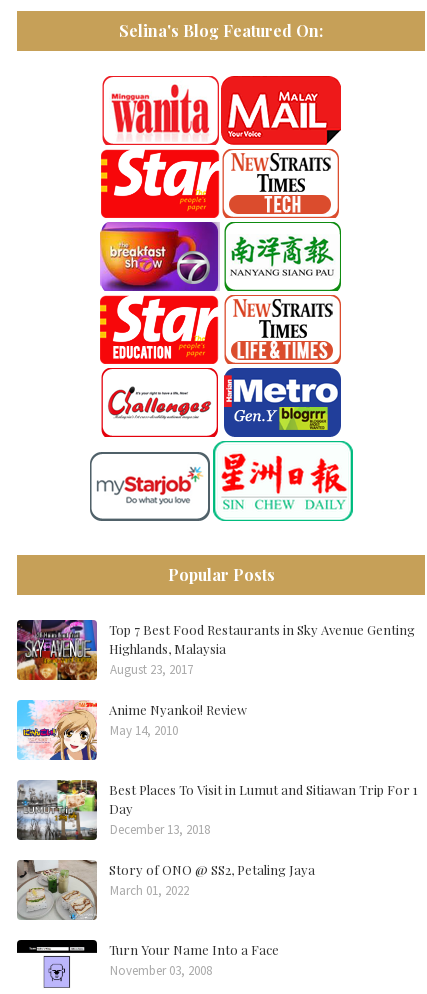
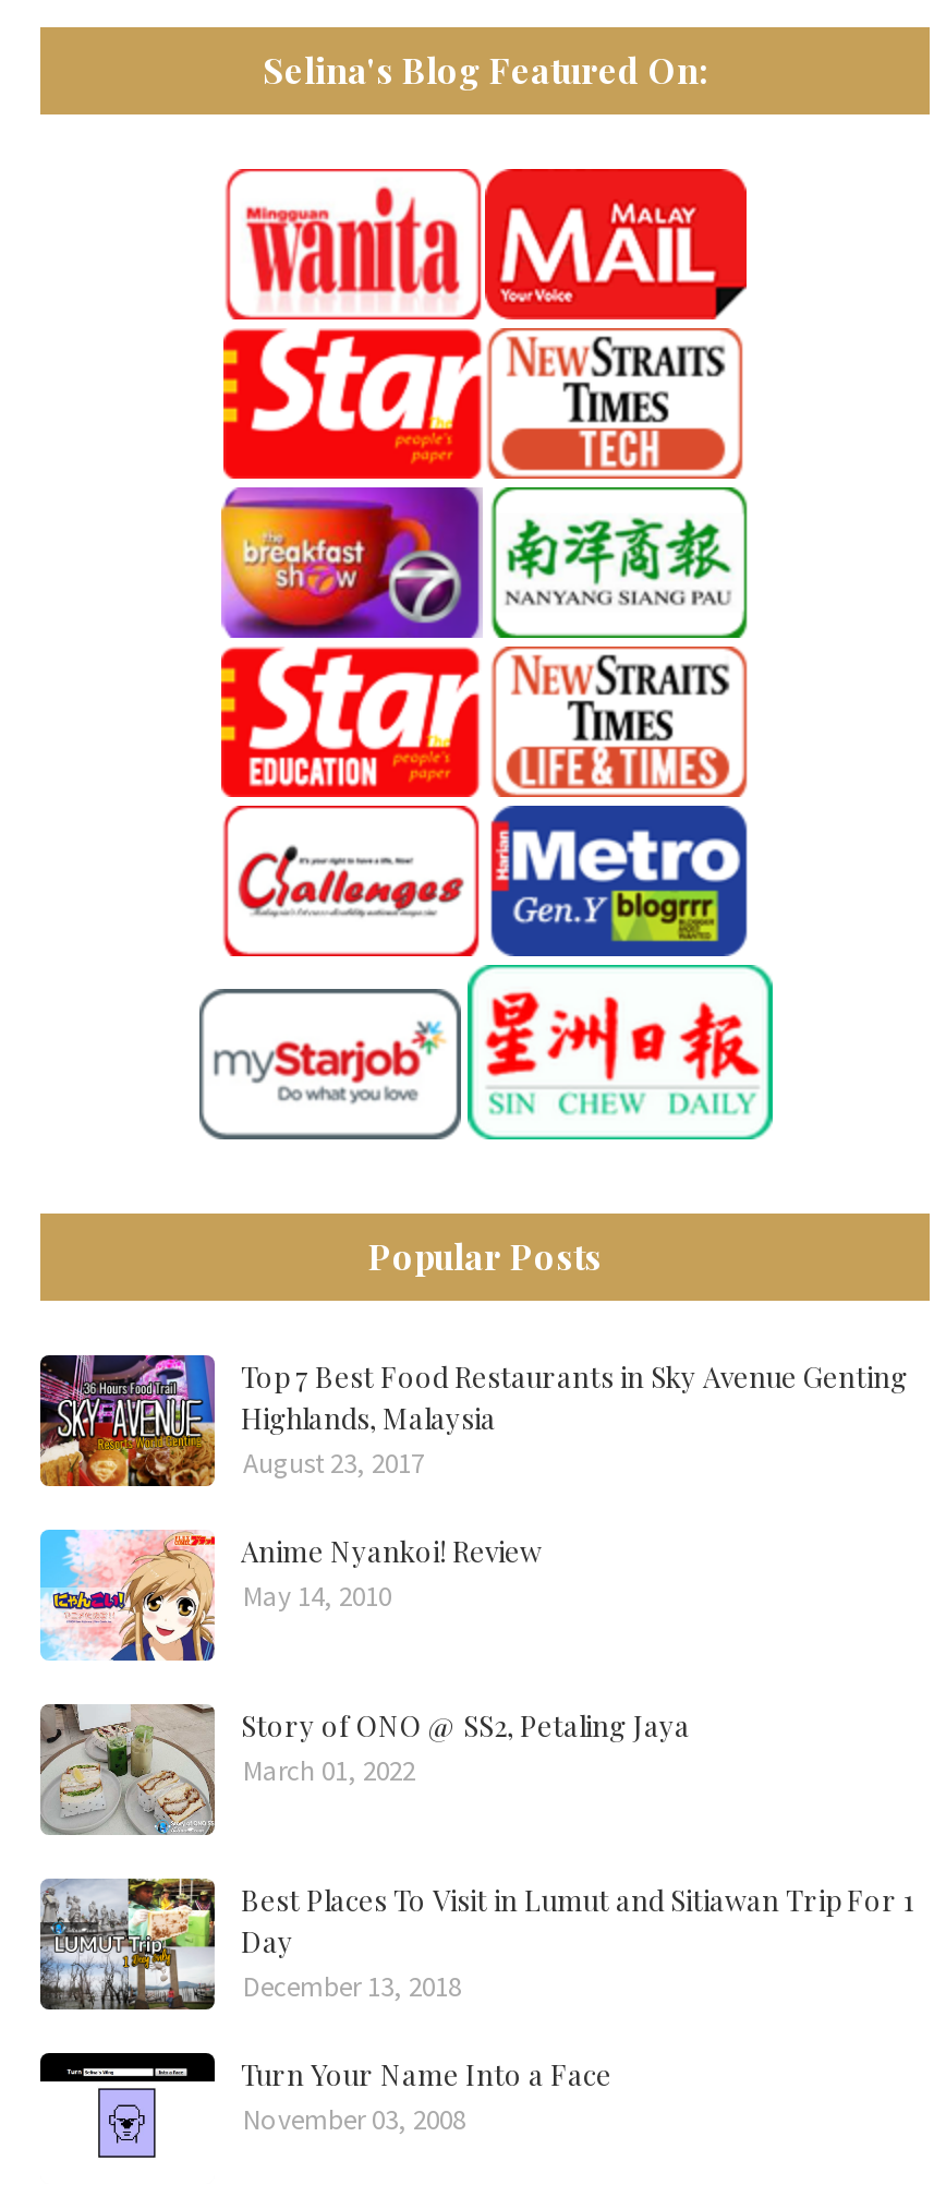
moved down: [image] | Best Places To Visit in Lumut and Sitiawan Trip For 1 | Day | December 13, 2018

moved up: [image] | Story of ONO @ SS2, Petaling Jaya | March 01, 2022
